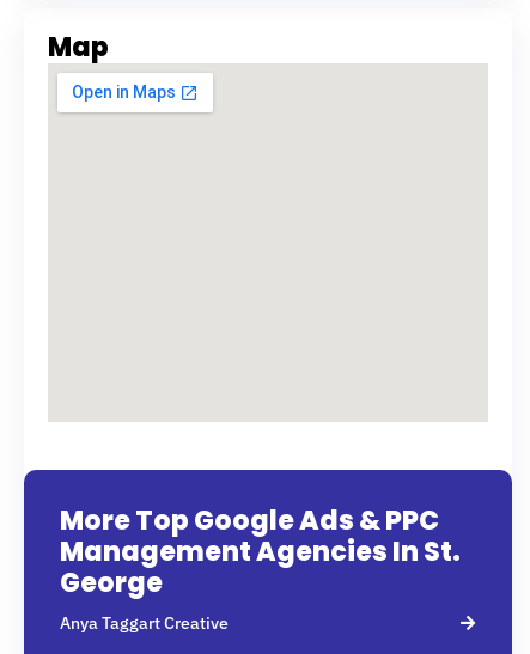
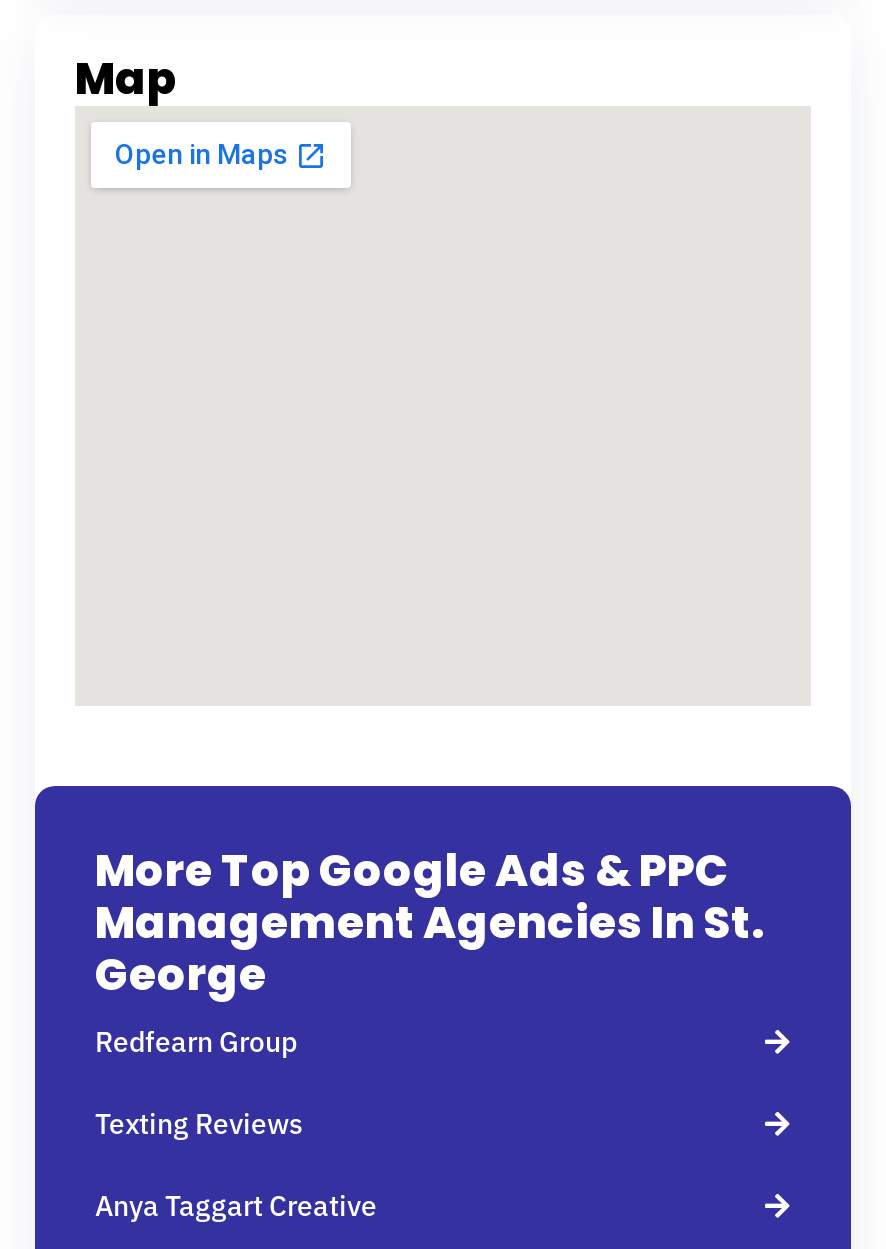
+ Redfearn Group
+ Texting Reviews
